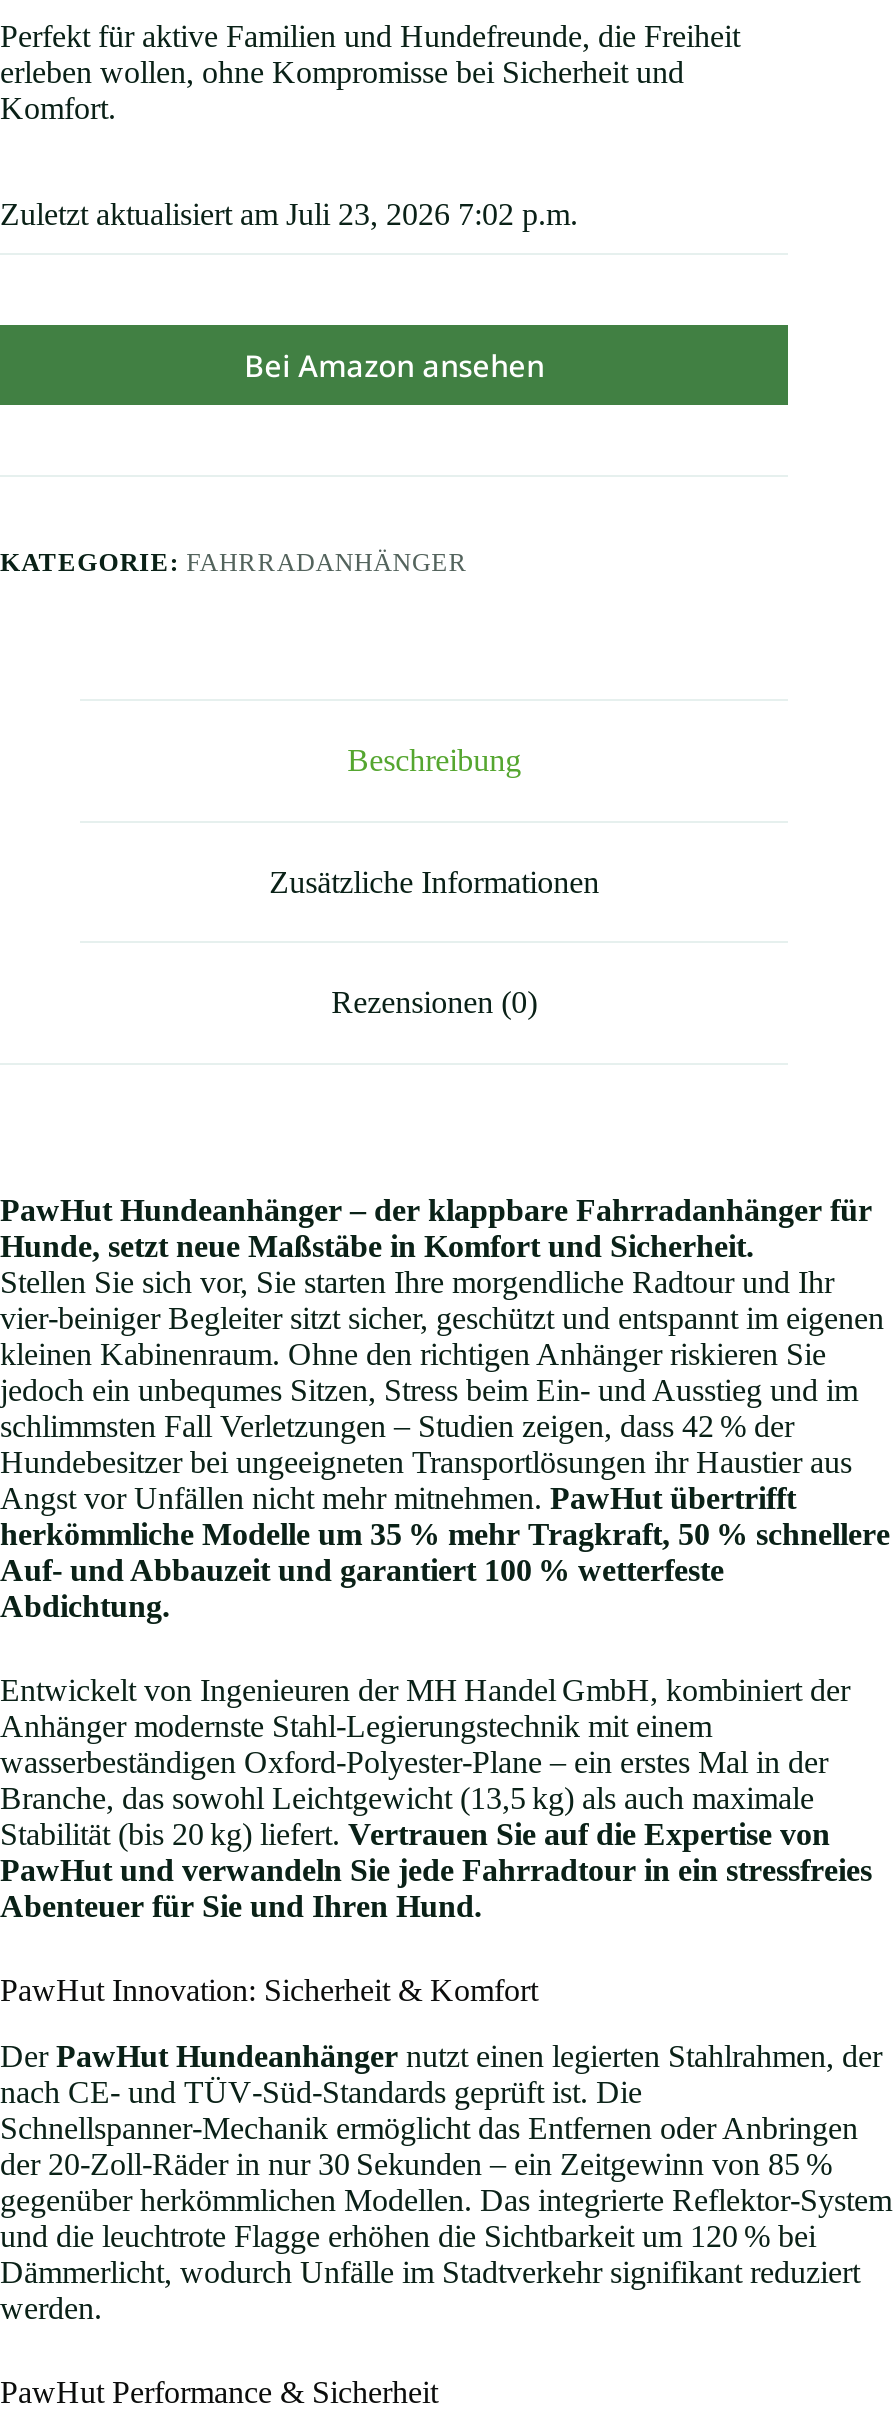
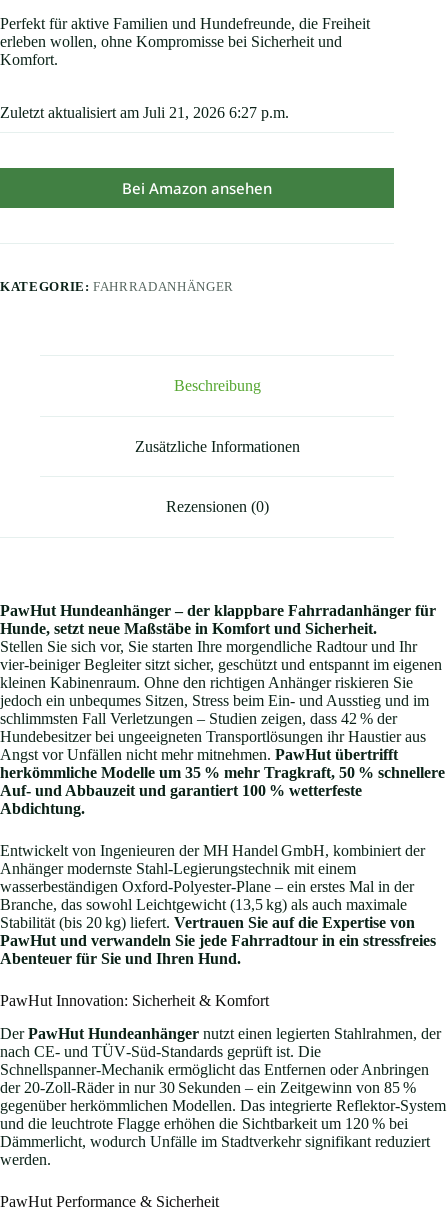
- Zuletzt aktualisiert am Juli 23, 2026 7:02 p.m.
+ Zuletzt aktualisiert am Juli 21, 2026 6:27 p.m.
